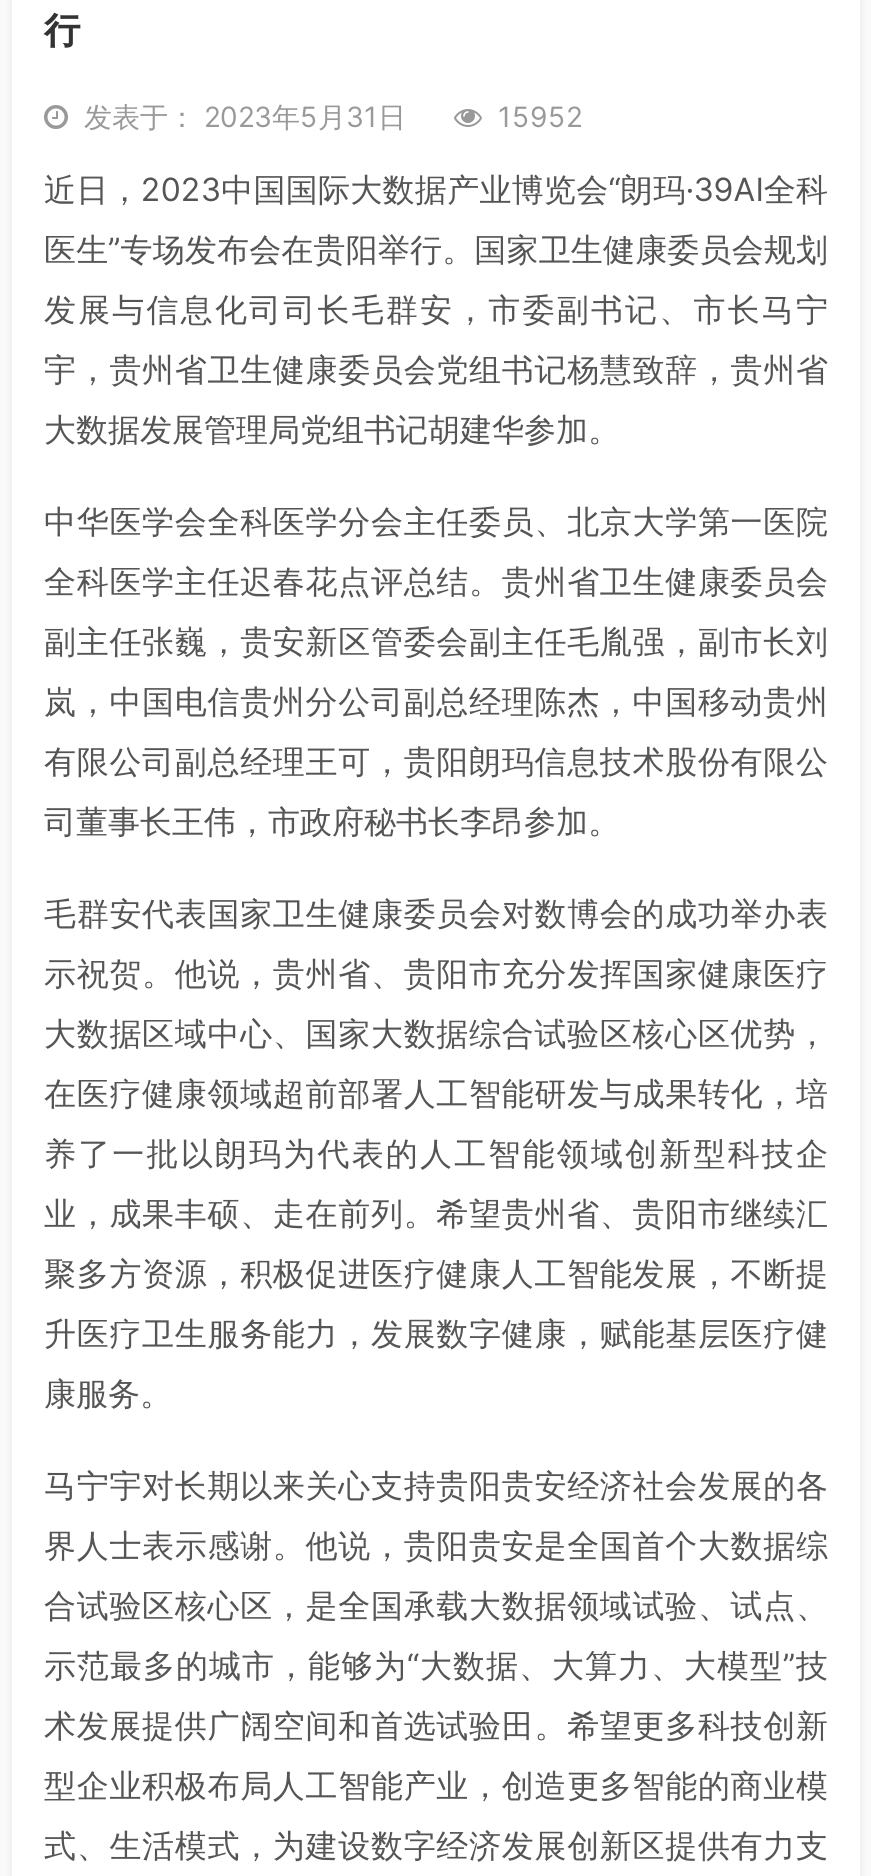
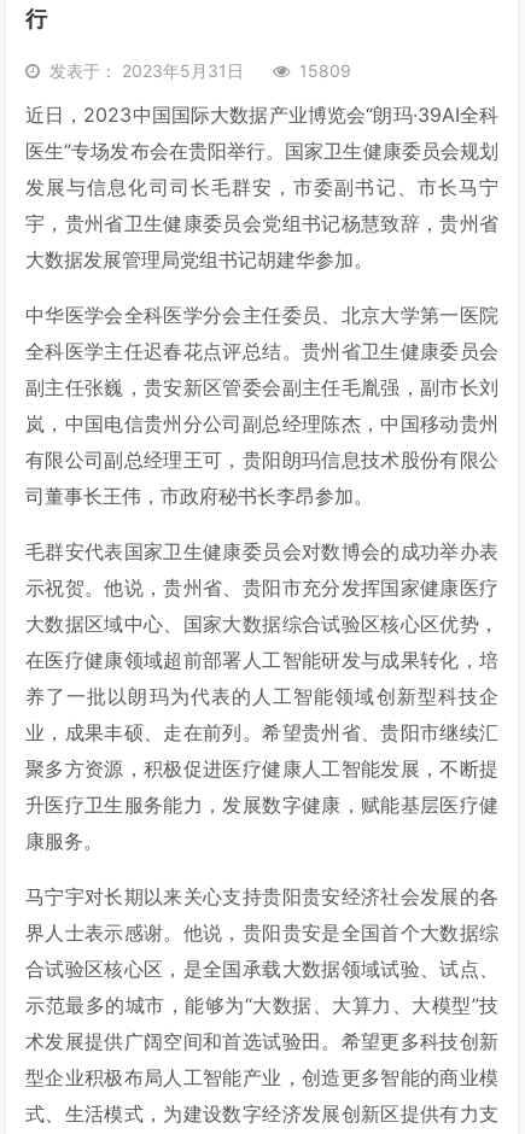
- 15952
+ 15809
